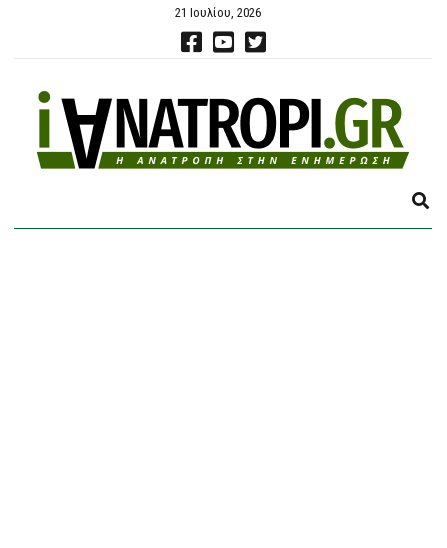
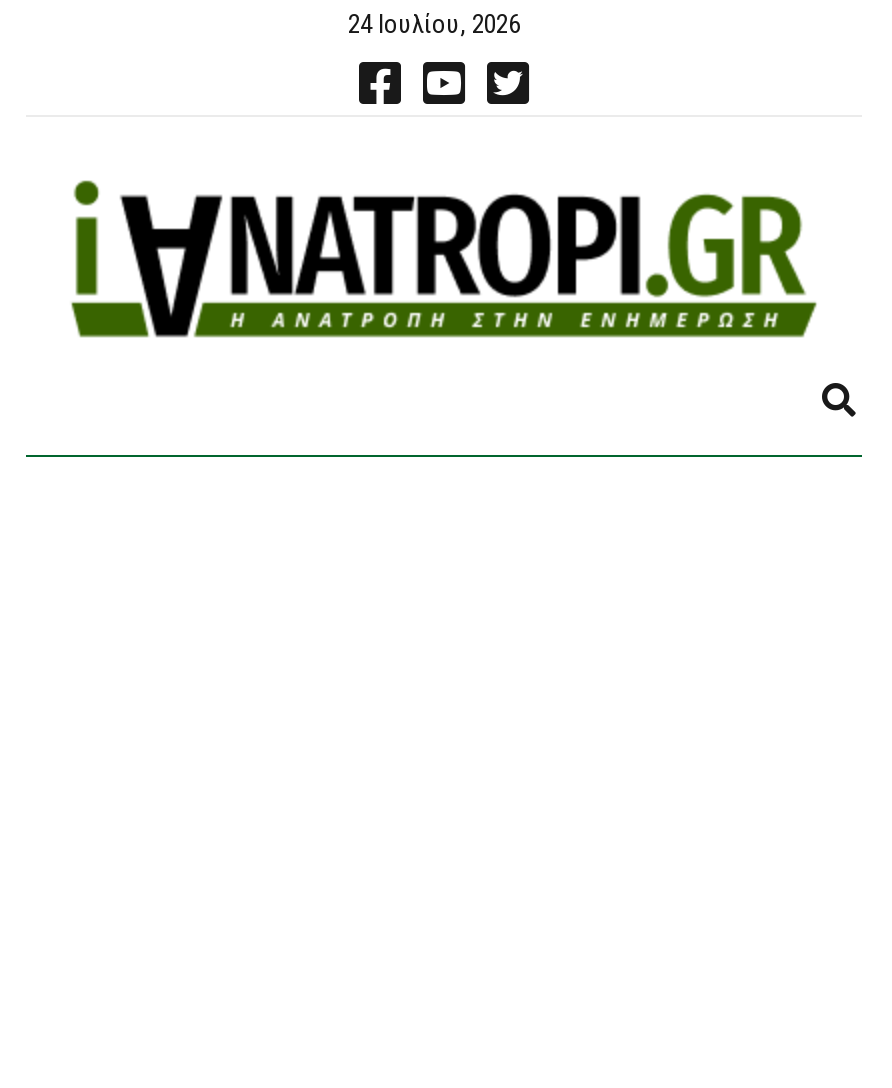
- 21 Ιουλίου, 2026
+ 24 Ιουλίου, 2026
